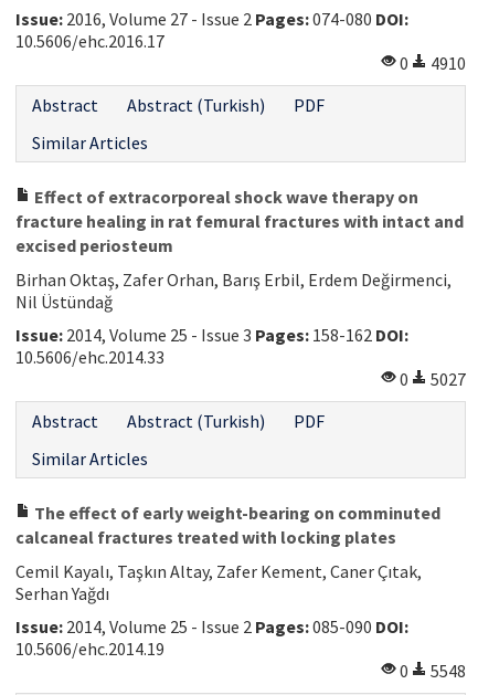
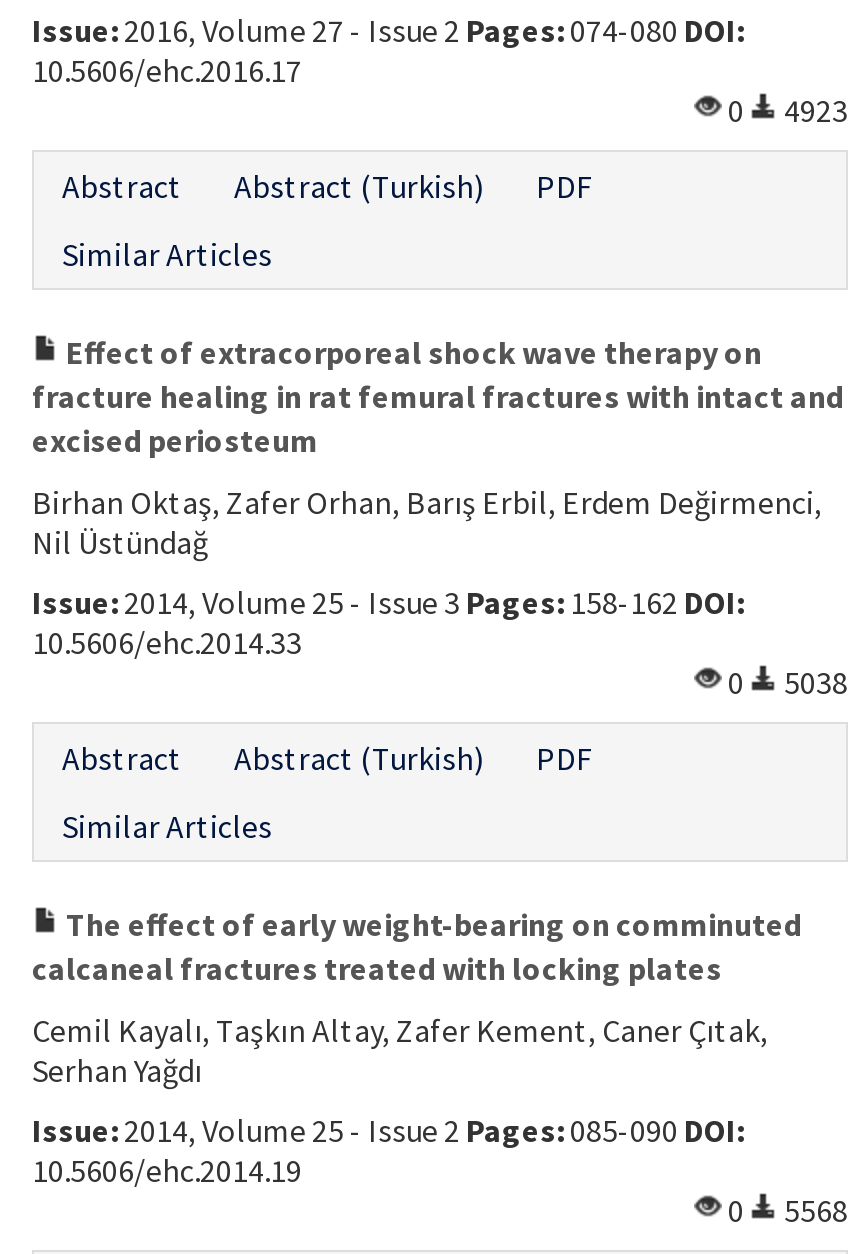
- 0 4910
+ 0 4923

- 0 5027
+ 0 5038

- 0 5548
+ 0 5568
